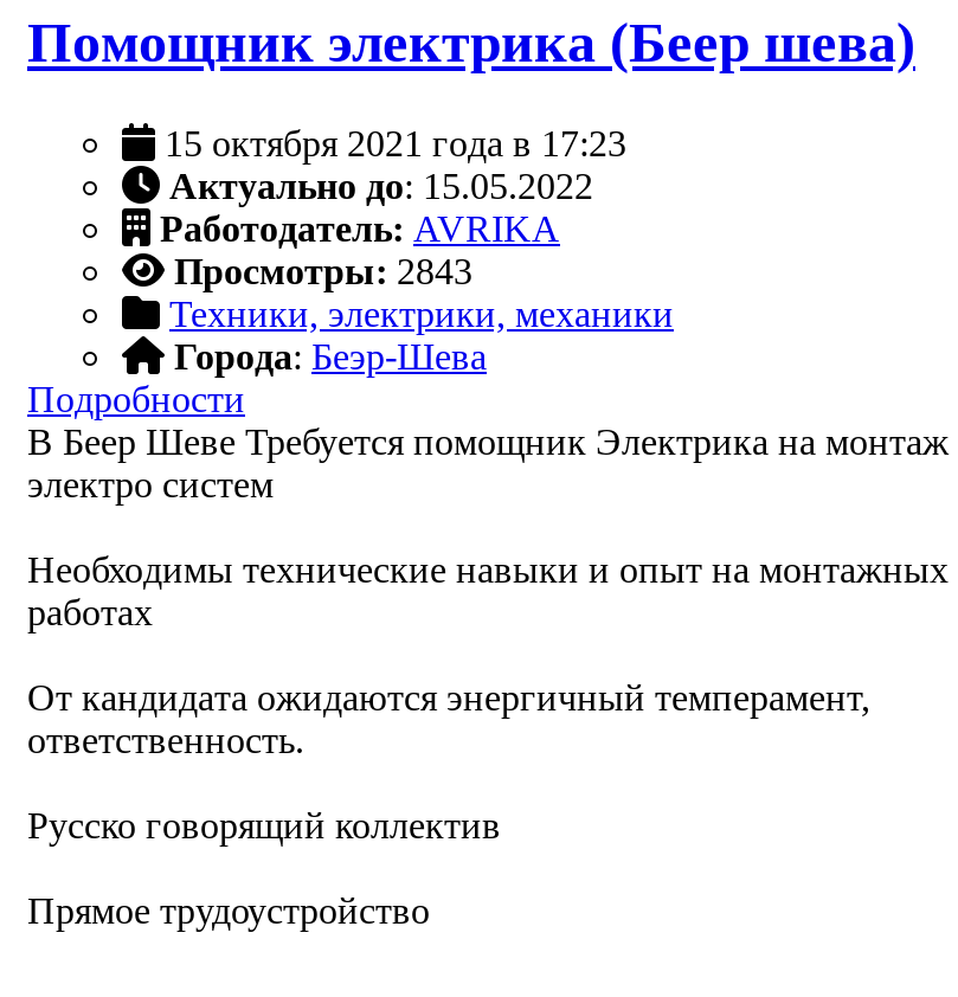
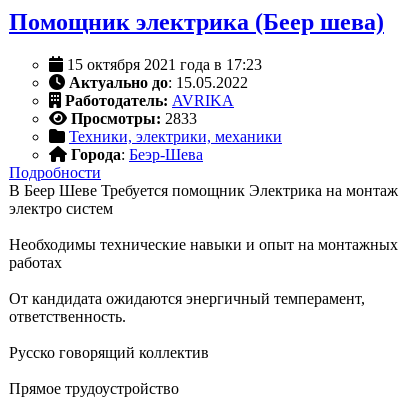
- Просмотры: 2843
+ Просмотры: 2833
